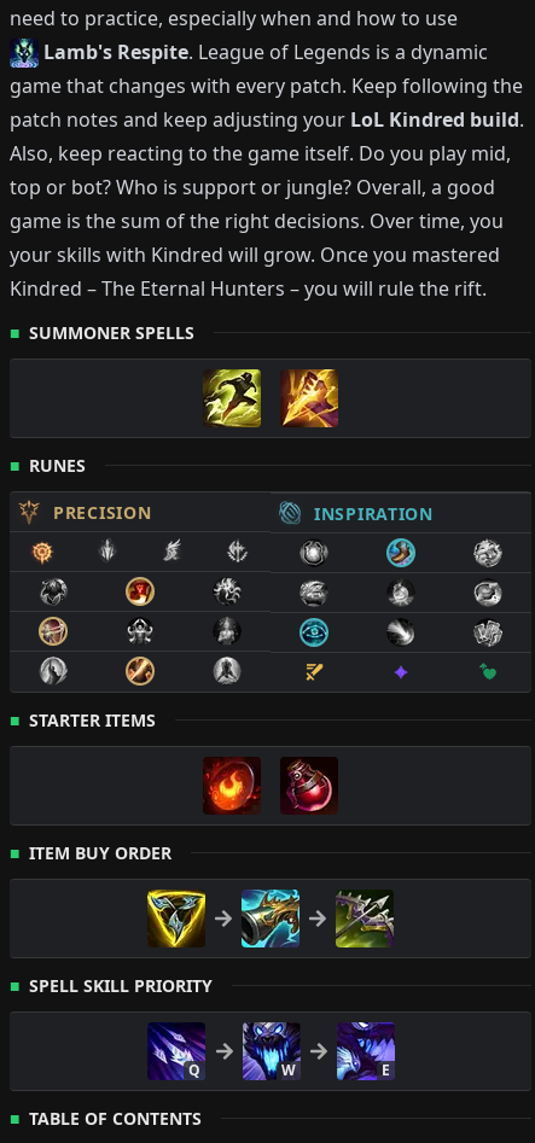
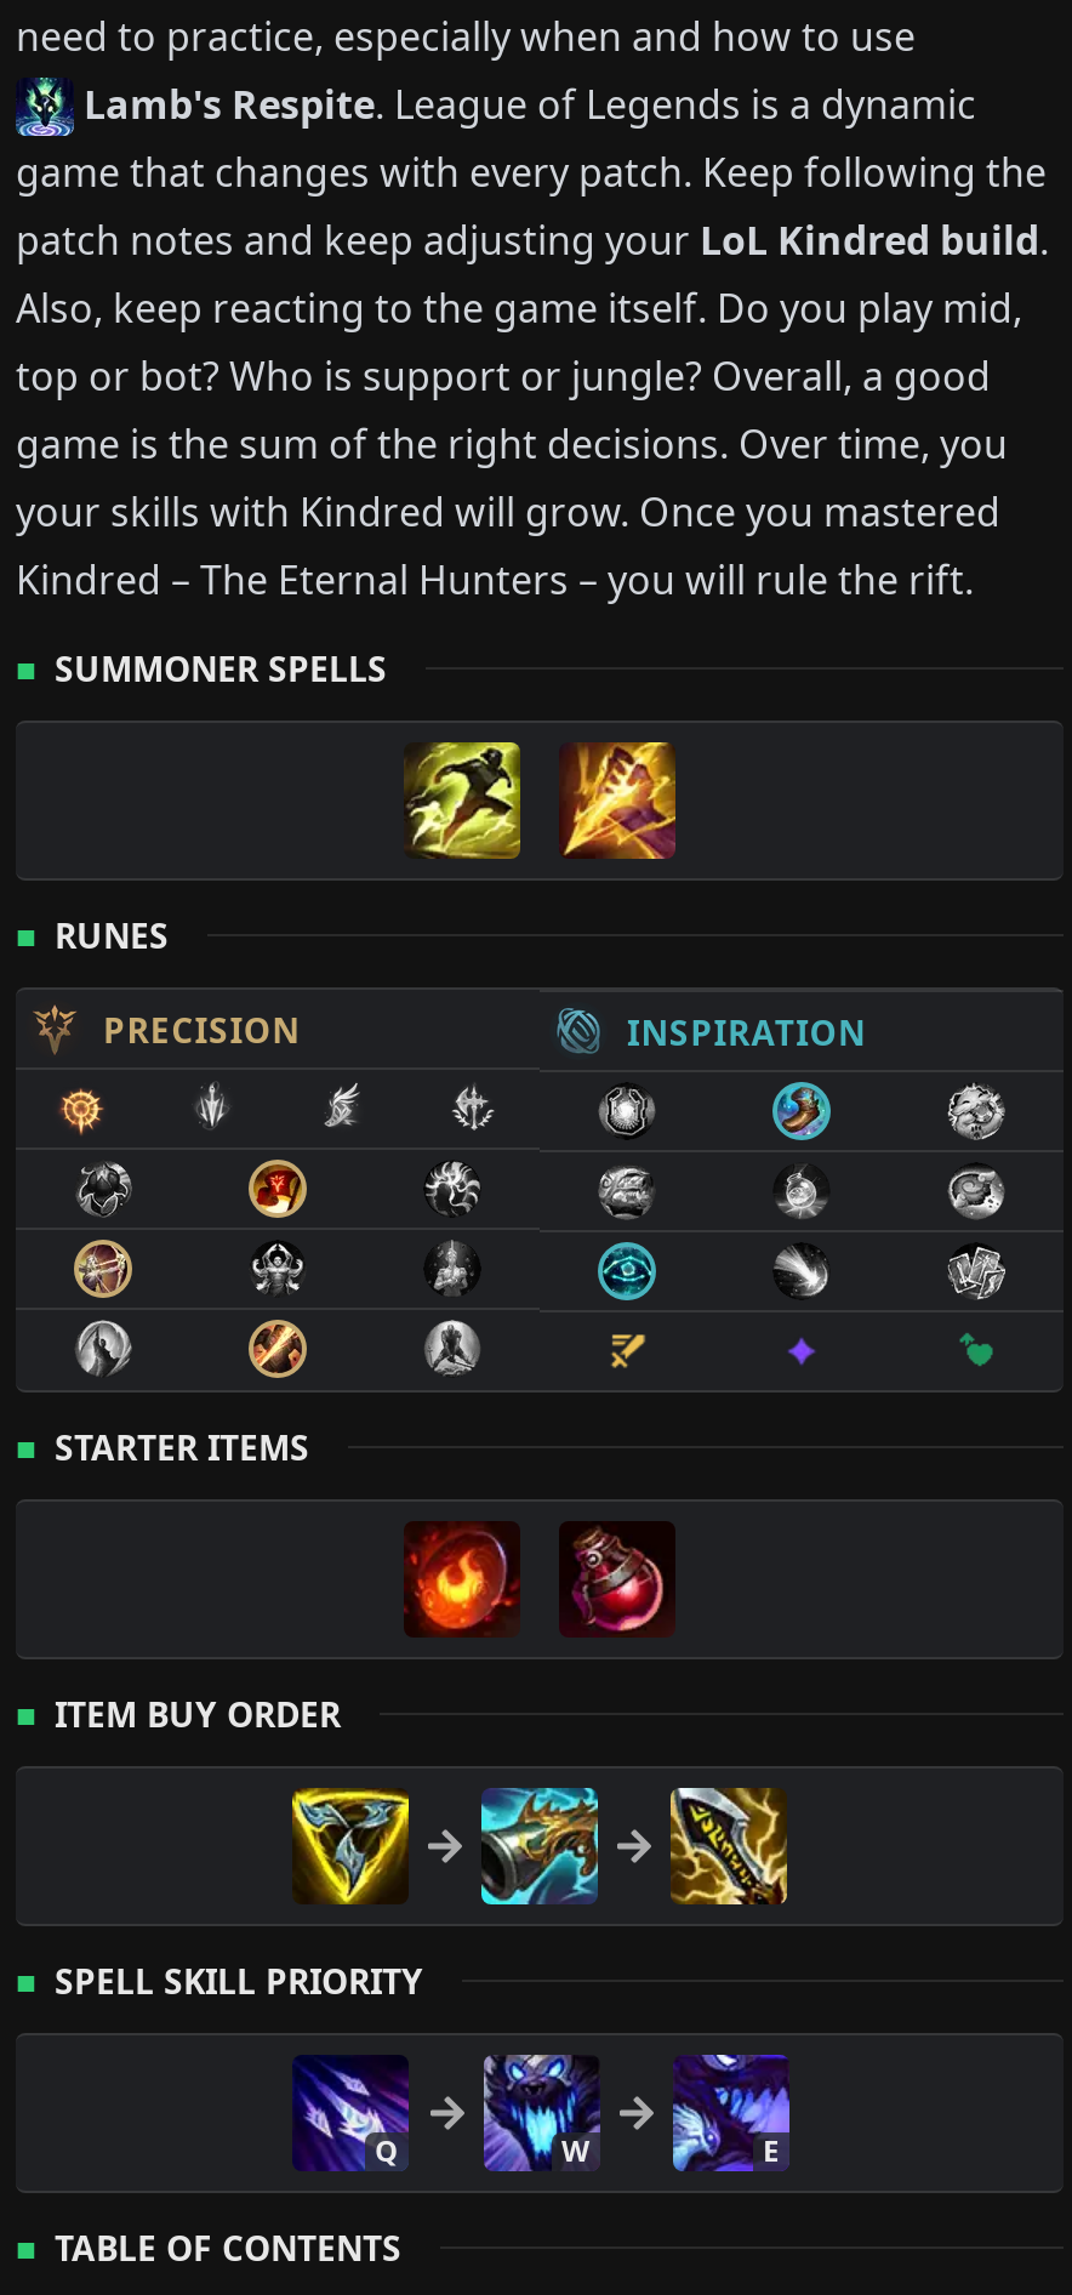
- [image]
+ [image]
